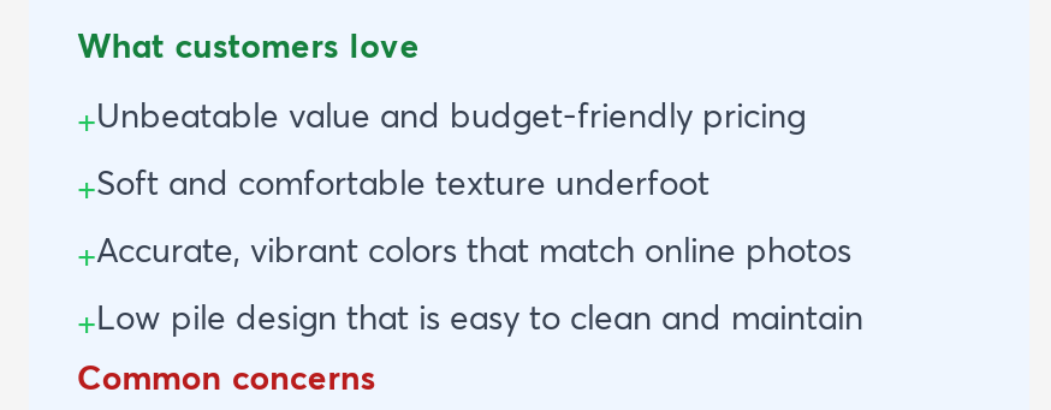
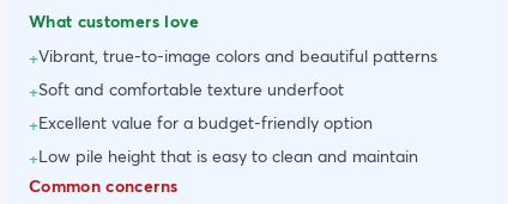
- +Unbeatable value and budget-friendly pricing
+ +Vibrant, true-to-image colors and beautiful patterns

- +Accurate, vibrant colors that match online photos
- +Low pile design that is easy to clean and maintain
+ +Excellent value for a budget-friendly option
+ +Low pile height that is easy to clean and maintain
